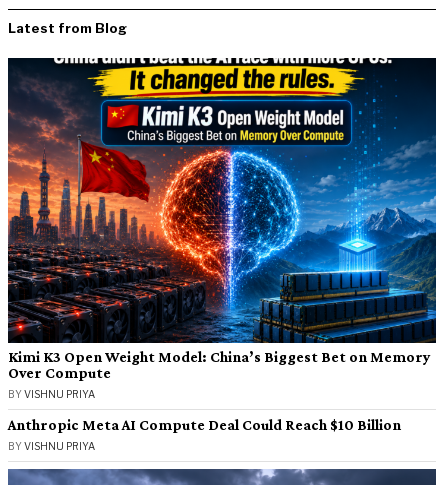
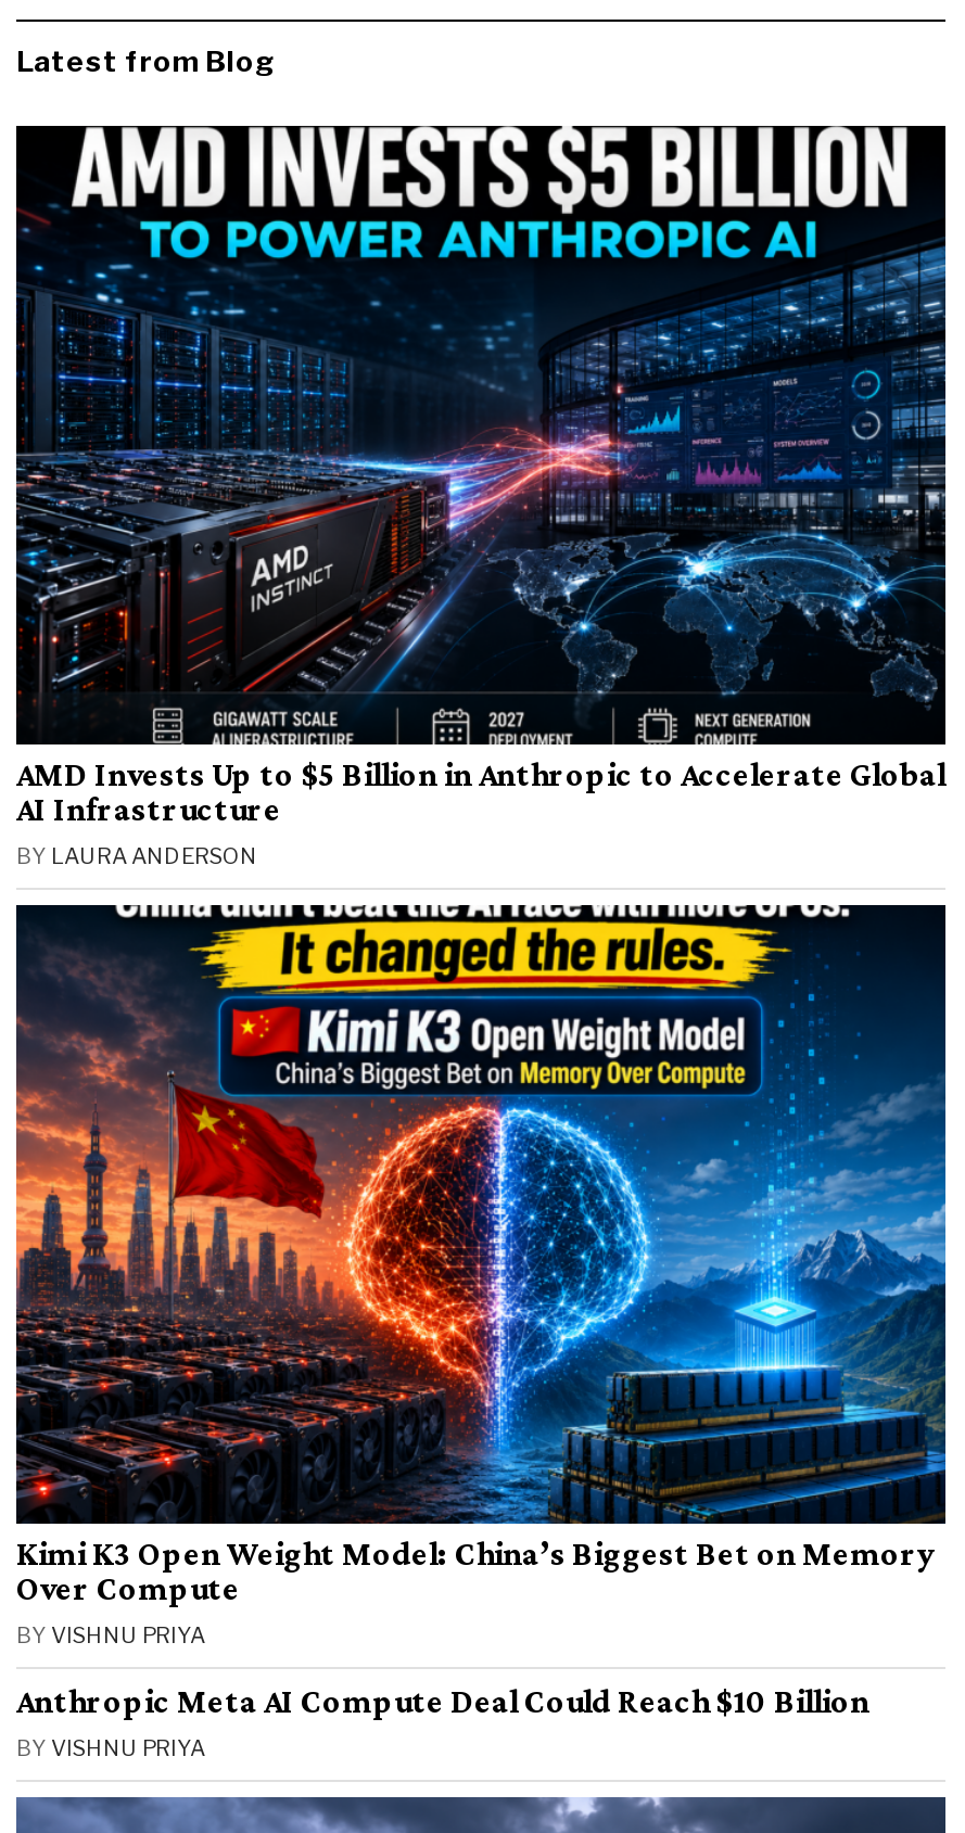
+ [image]
+ AMD Invests Up to $5 Billion in Anthropic to Accelerate Global
+ AI Infrastructure
+ BY LAURA ANDERSON
